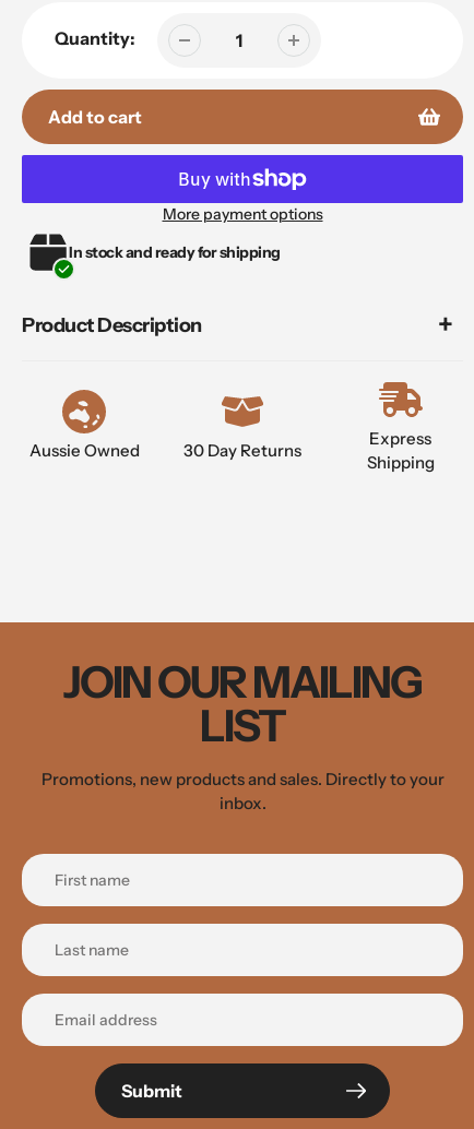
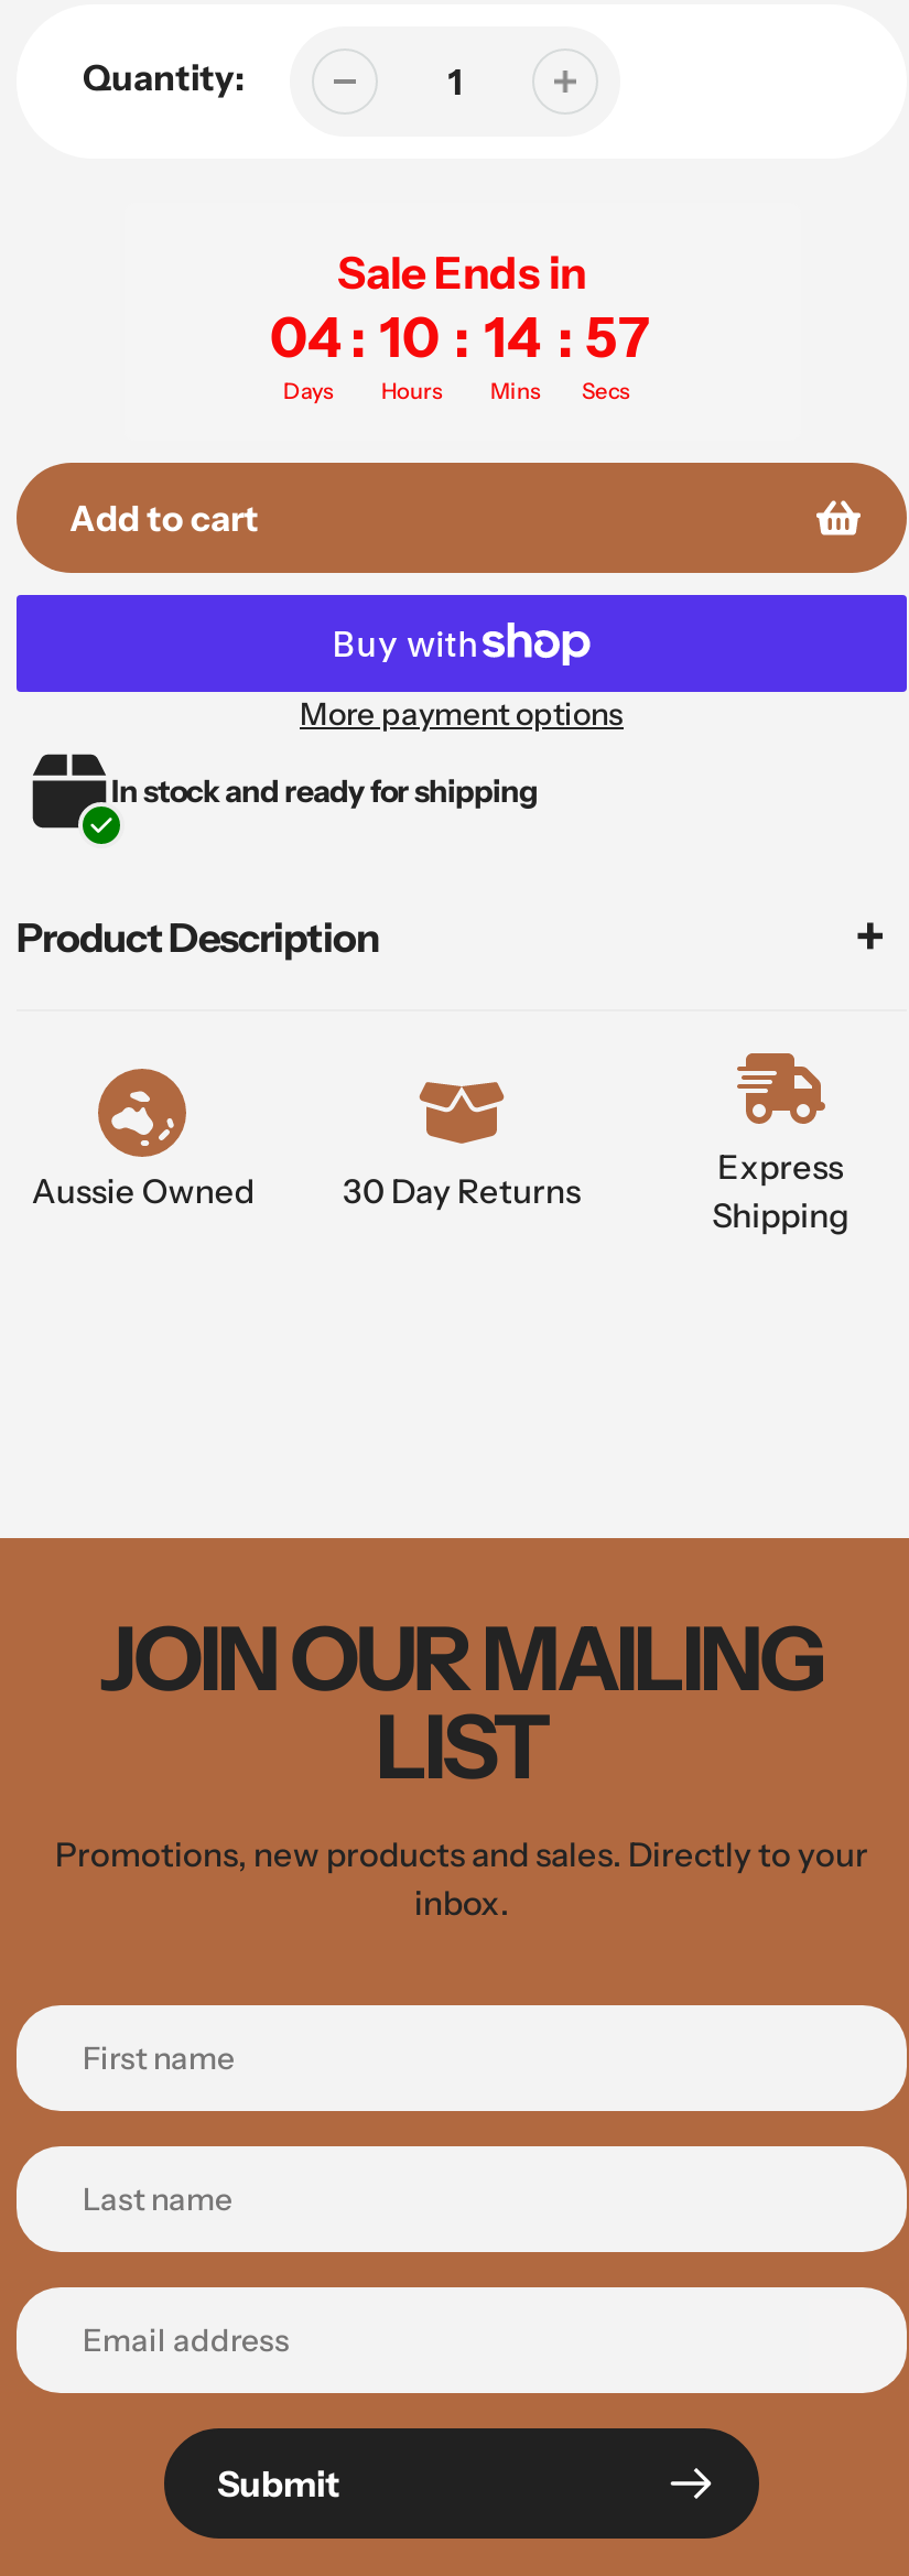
+ Sale Ends in
+ 04 : 10 : 14 : 57
+ Days
+ Hours
+ Mins
+ Secs
